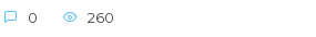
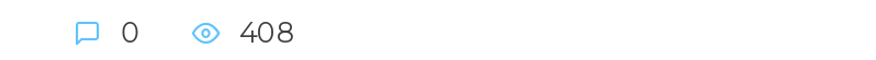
- 260
+ 408
